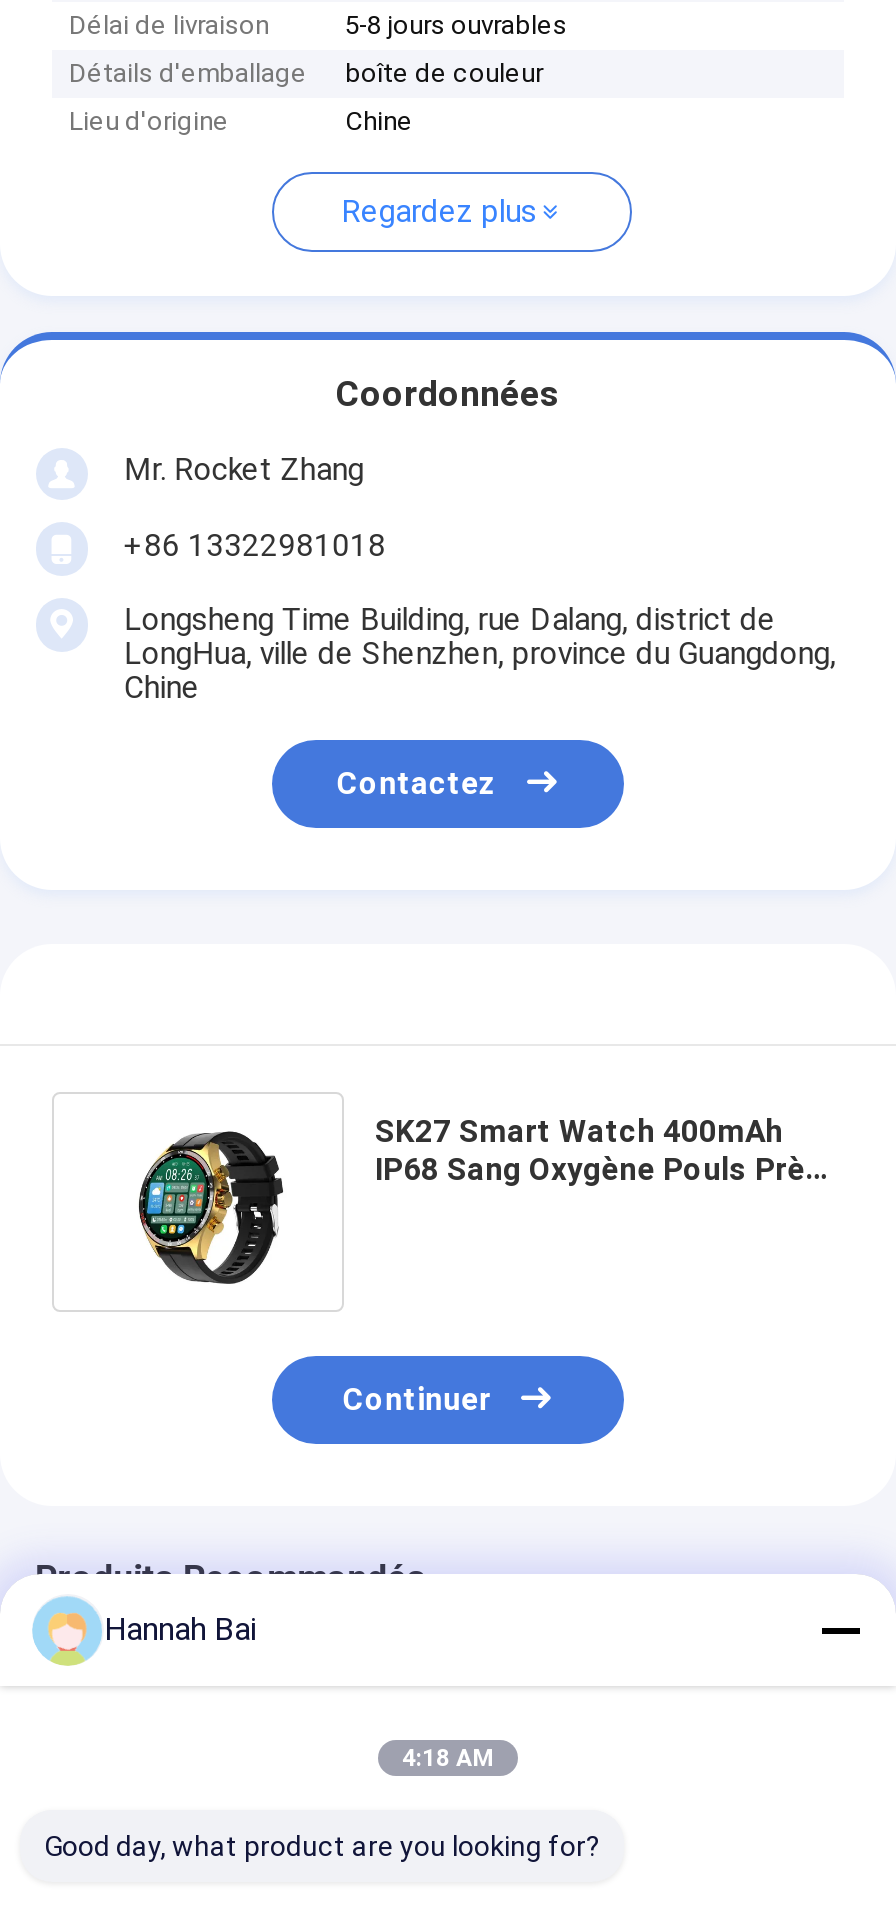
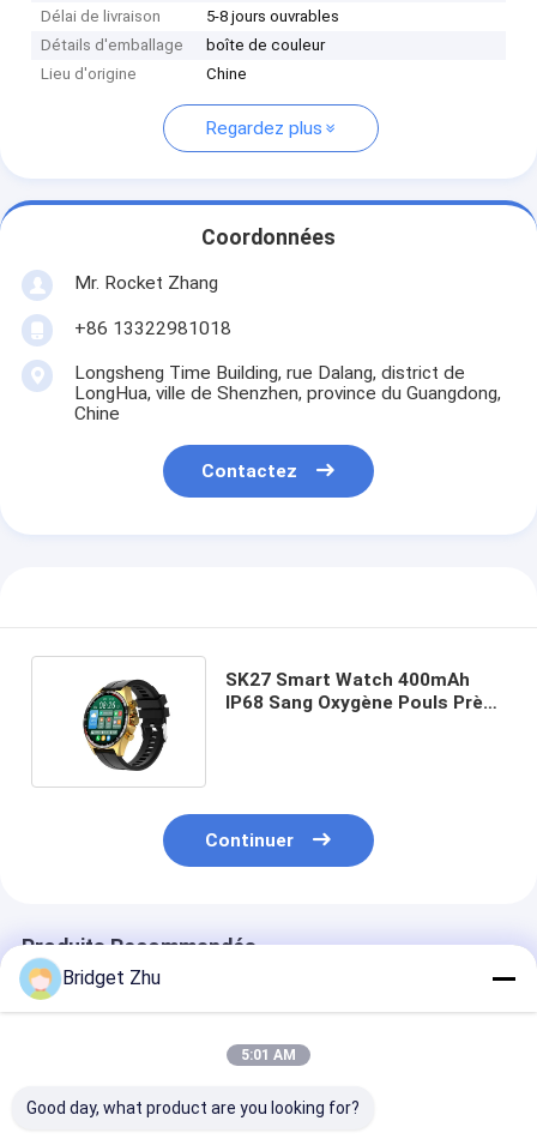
- Hannah Bai
+ Bridget Zhu

- 4:18 AM
+ 5:01 AM
